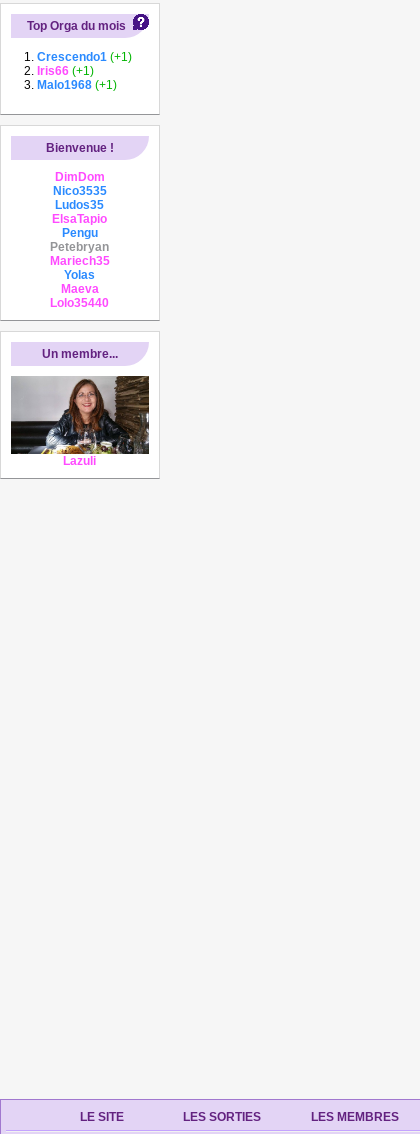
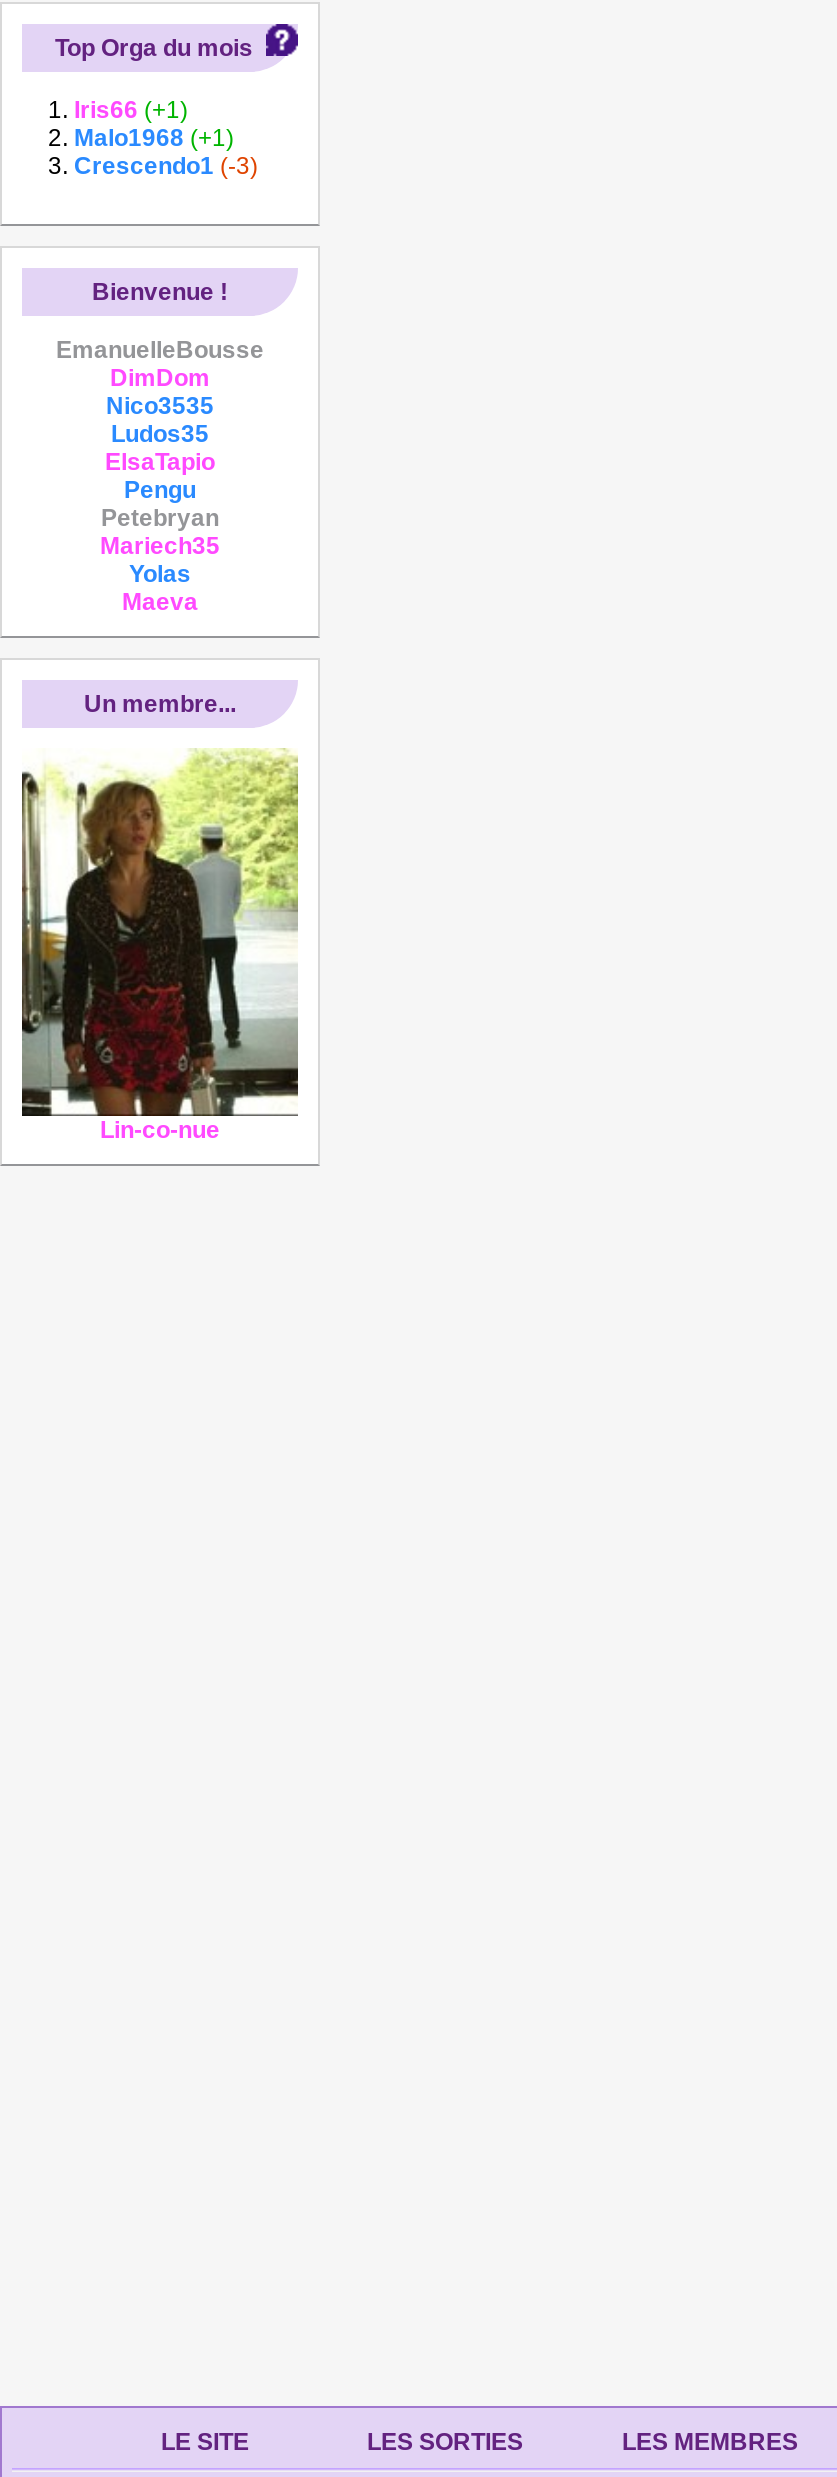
- Crescendo1 (+1)

+ Crescendo1 (-3)

+ EmanuelleBousse

- Lolo35440

- [image]
- Lazuli
+ [image]
+ Lin-co-nue
